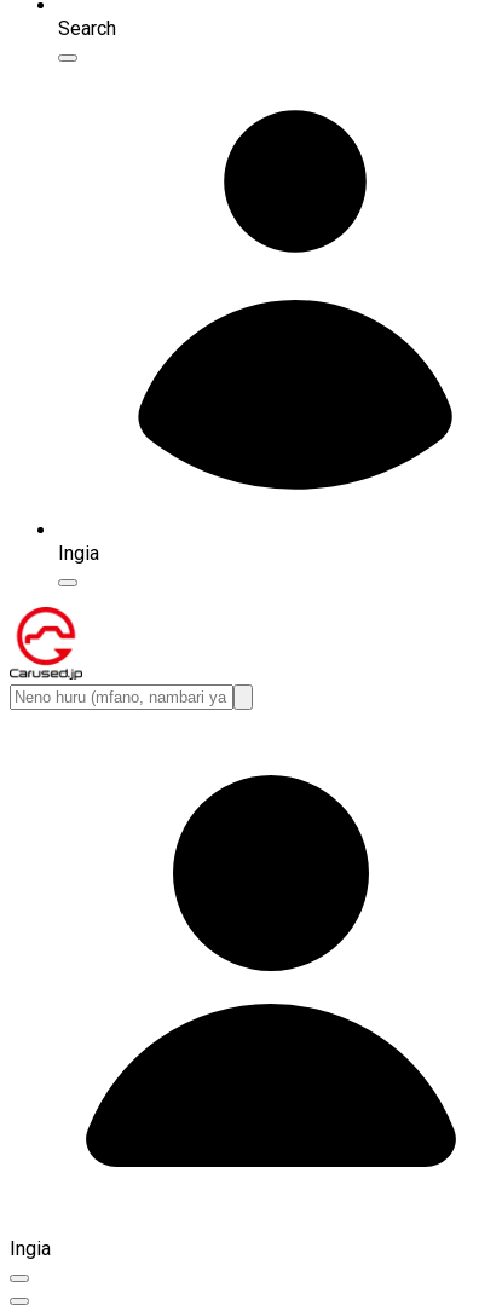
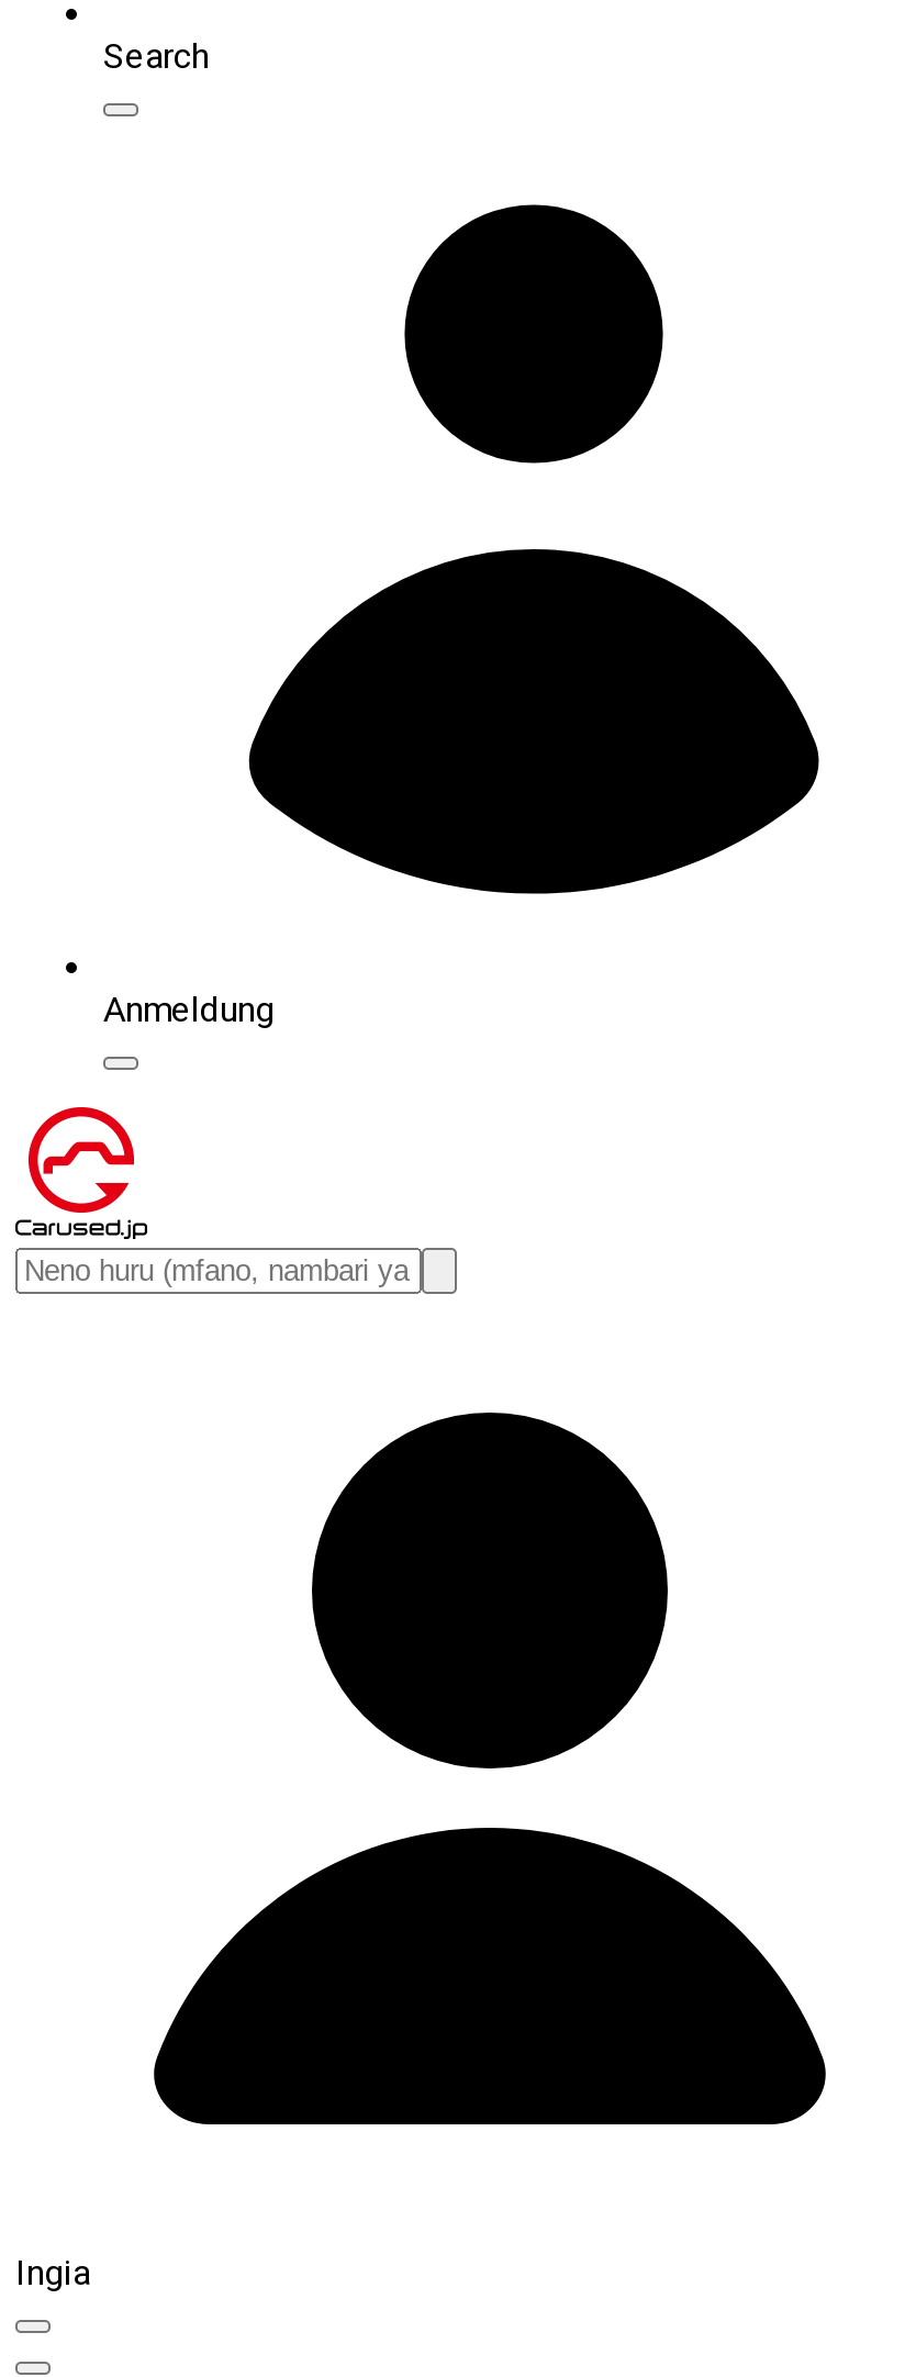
- Ingia
+ Anmeldung
